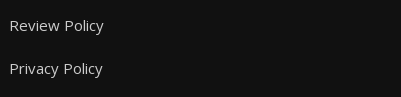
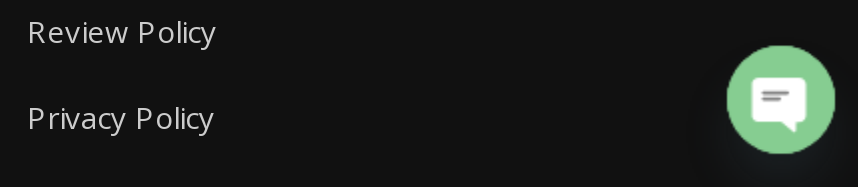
+ [image]
